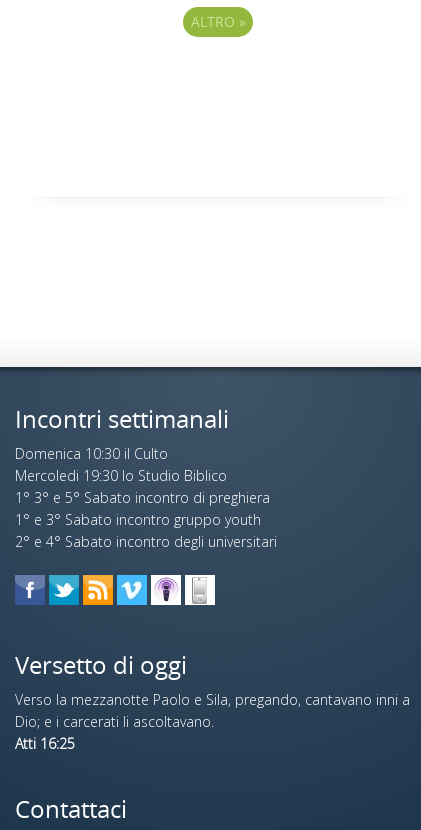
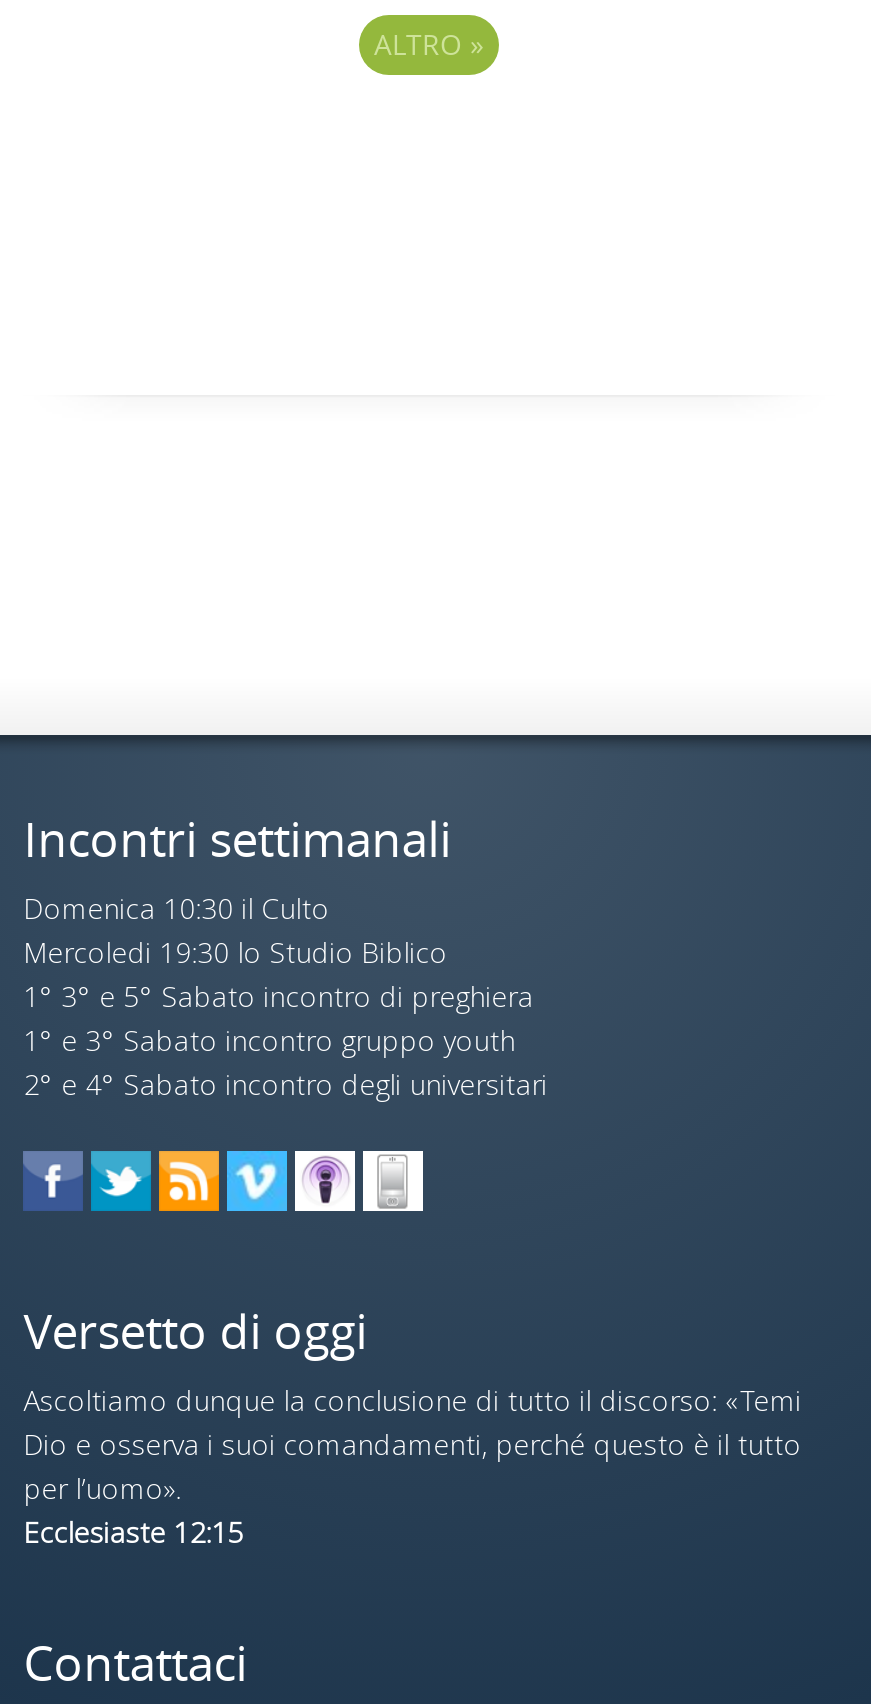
- Verso la mezzanotte Paolo e Sila, pregando, cantavano inni a
- Dio; e i carcerati li ascoltavano.
- Atti 16:25
+ Ascoltiamo dunque la conclusione di tutto il discorso: «Temi
+ Dio e osserva i suoi comandamenti, perché questo è il tutto
+ per l’uomo».
+ Ecclesiaste 12:15
